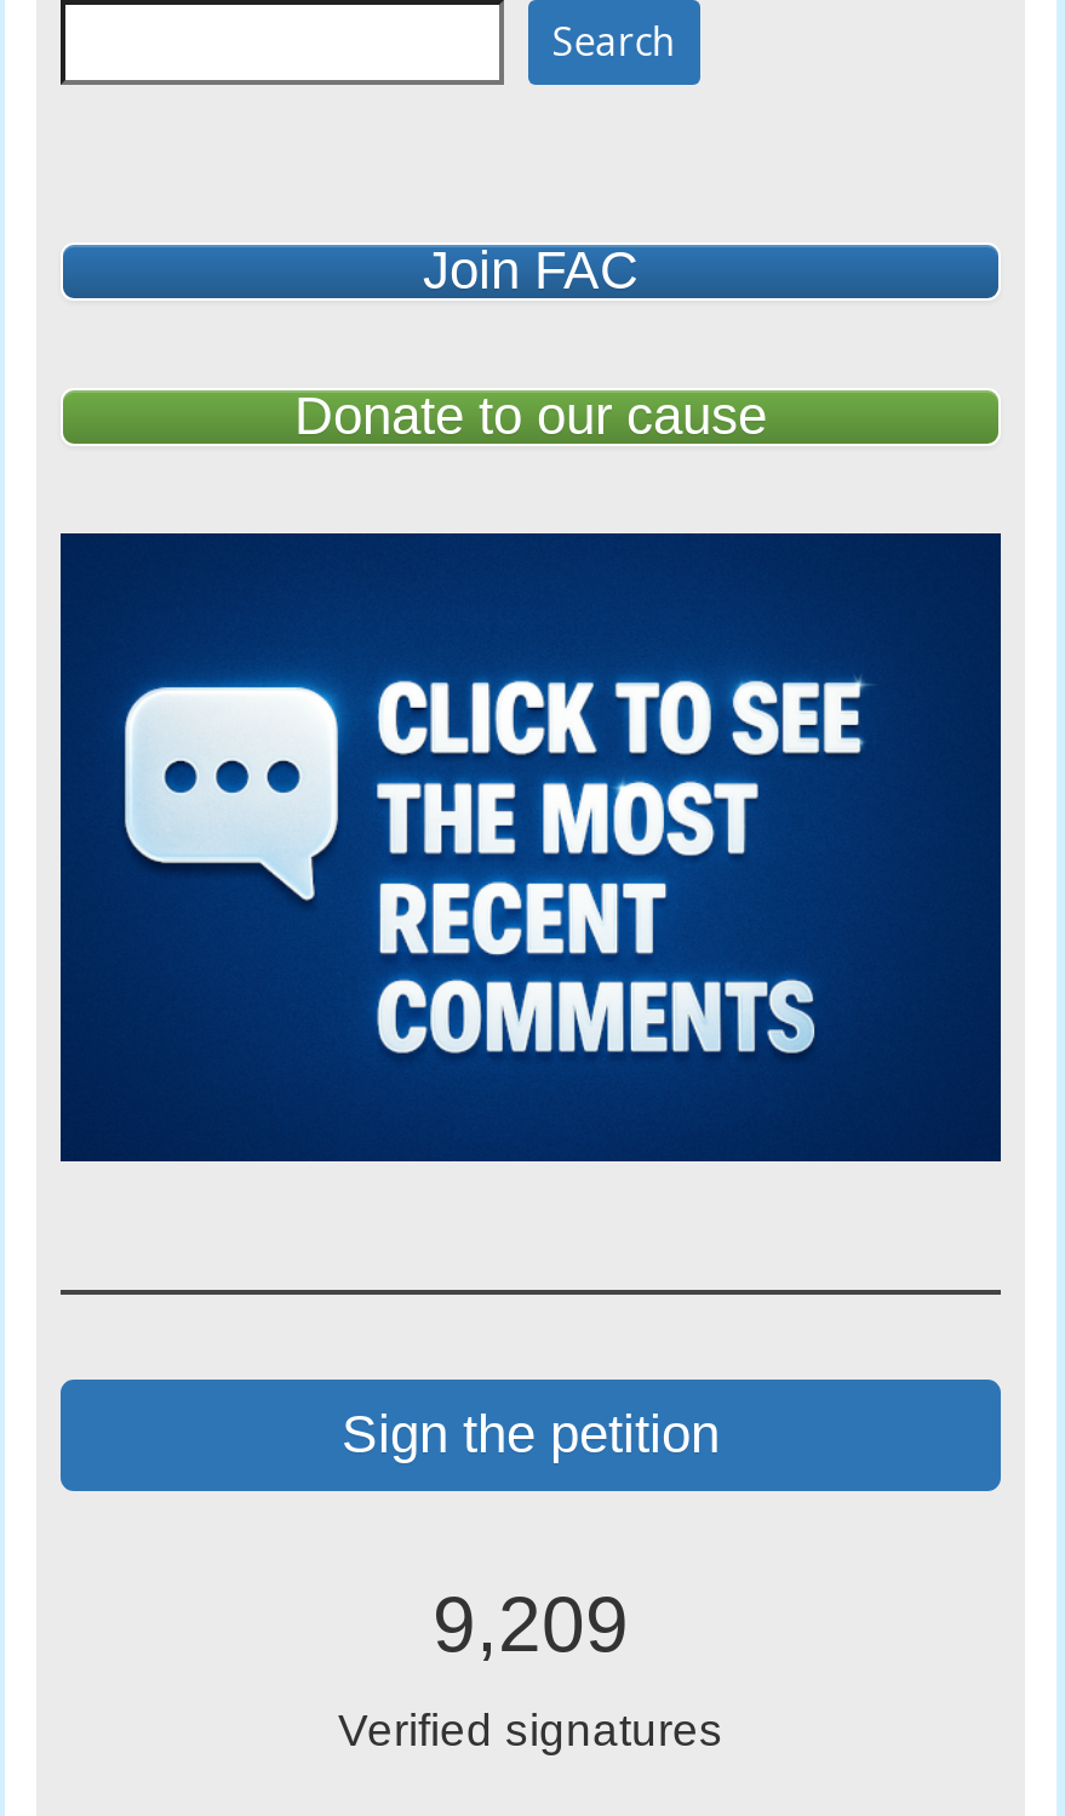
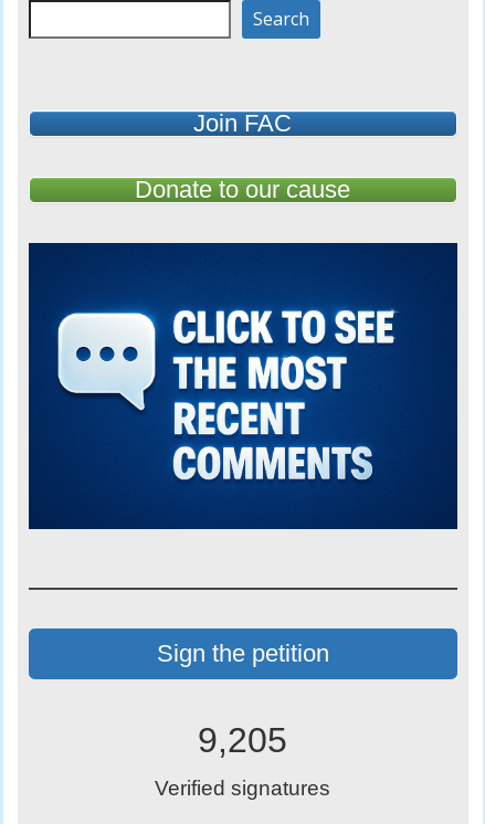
- 9,209
+ 9,205
